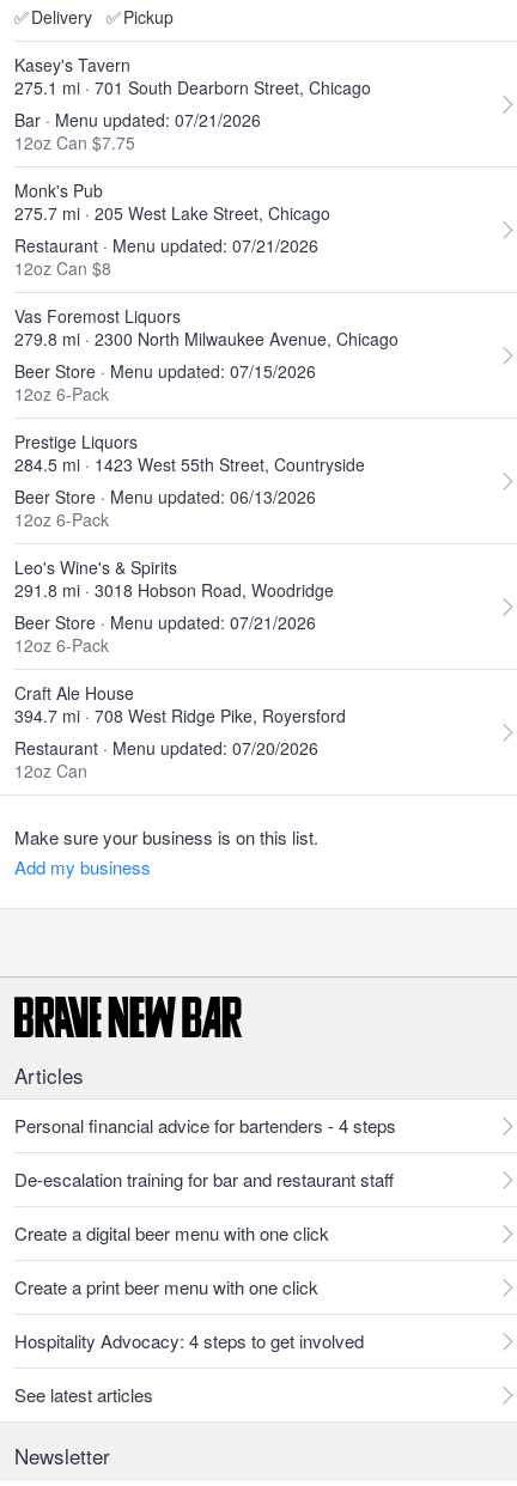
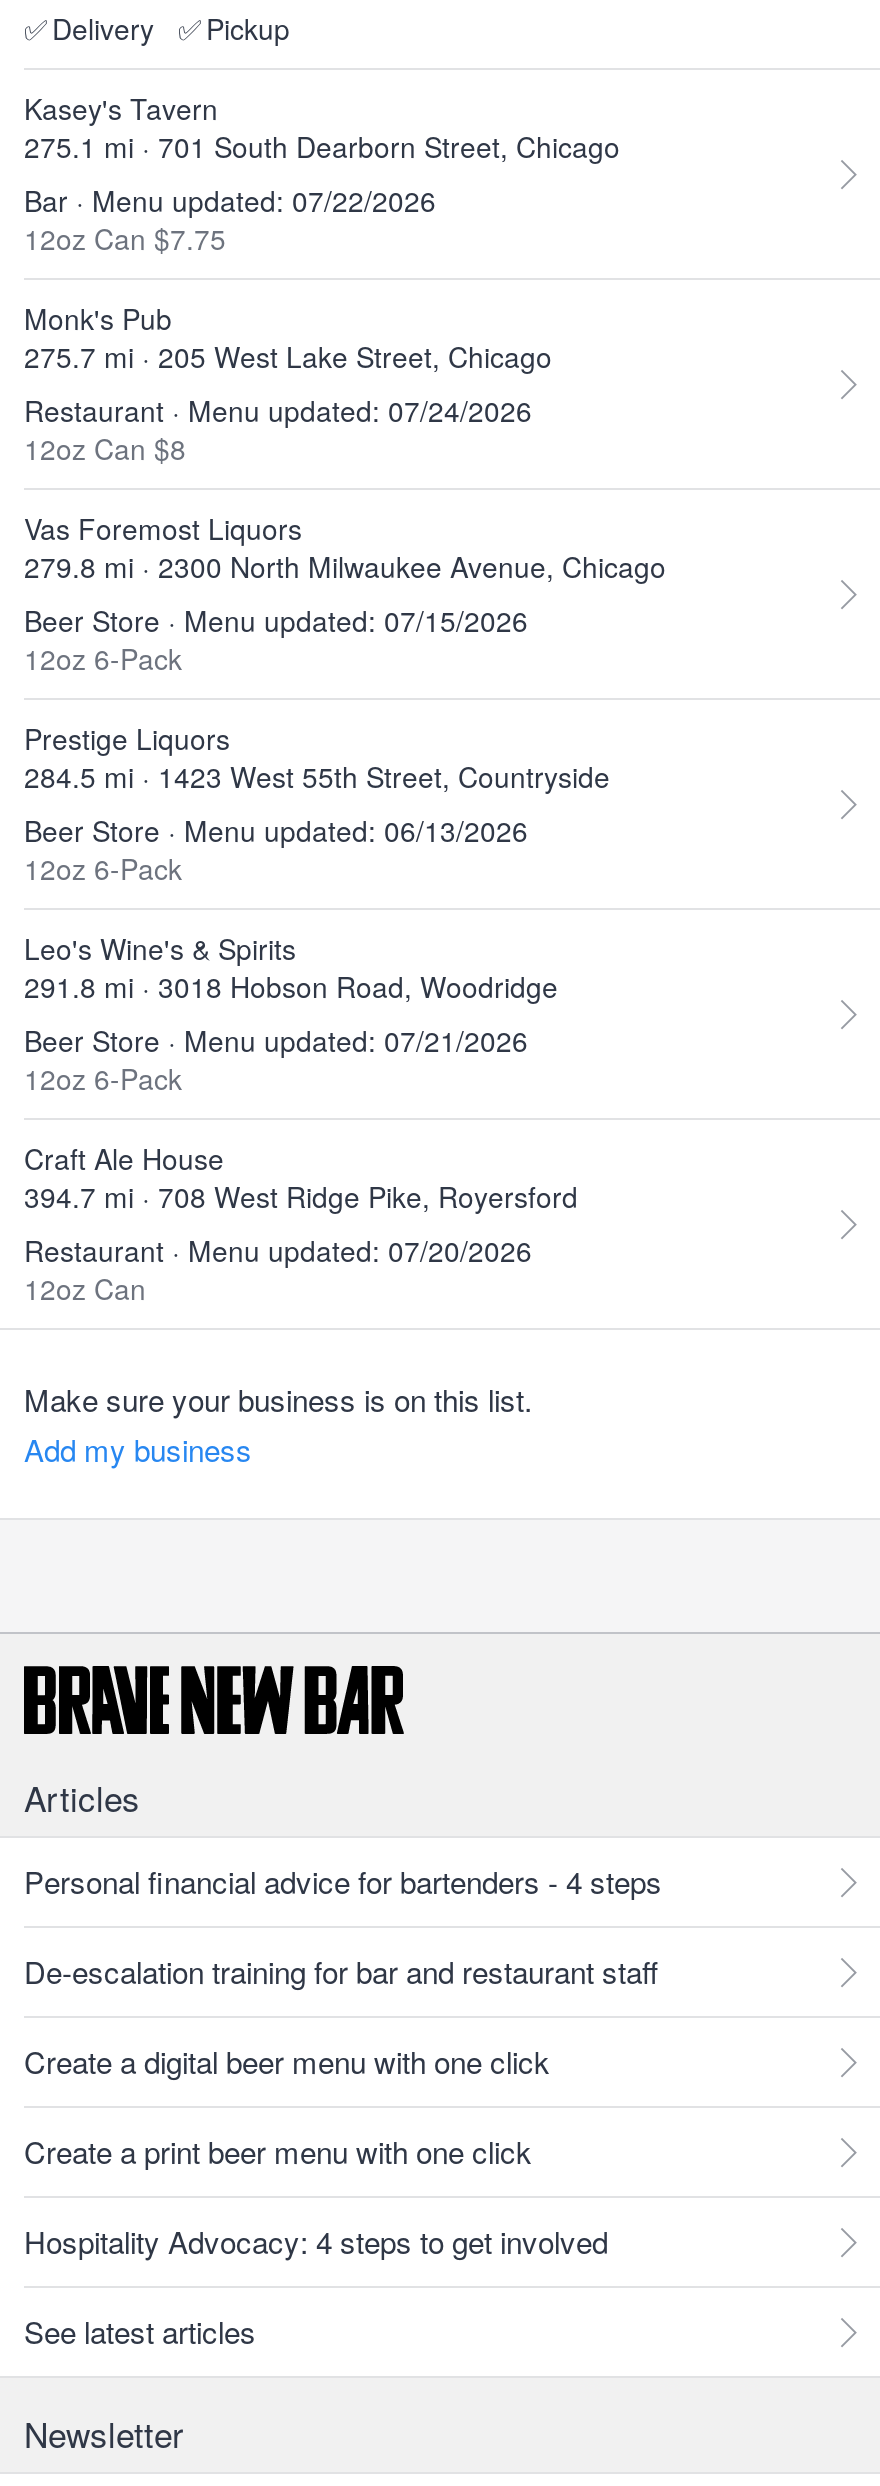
- Bar · Menu updated: 07/21/2026
+ Bar · Menu updated: 07/22/2026

- Restaurant · Menu updated: 07/21/2026
+ Restaurant · Menu updated: 07/24/2026
